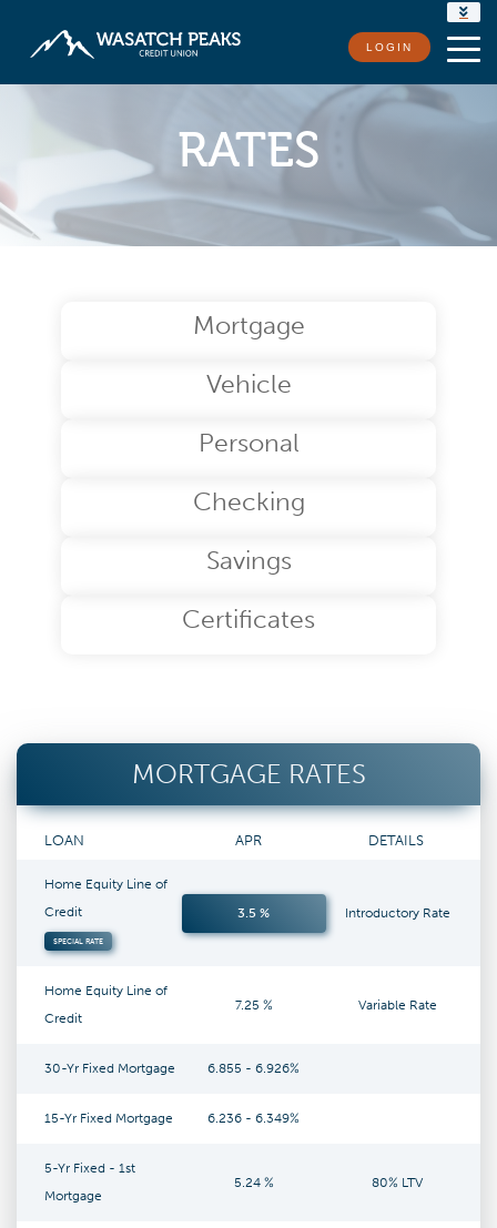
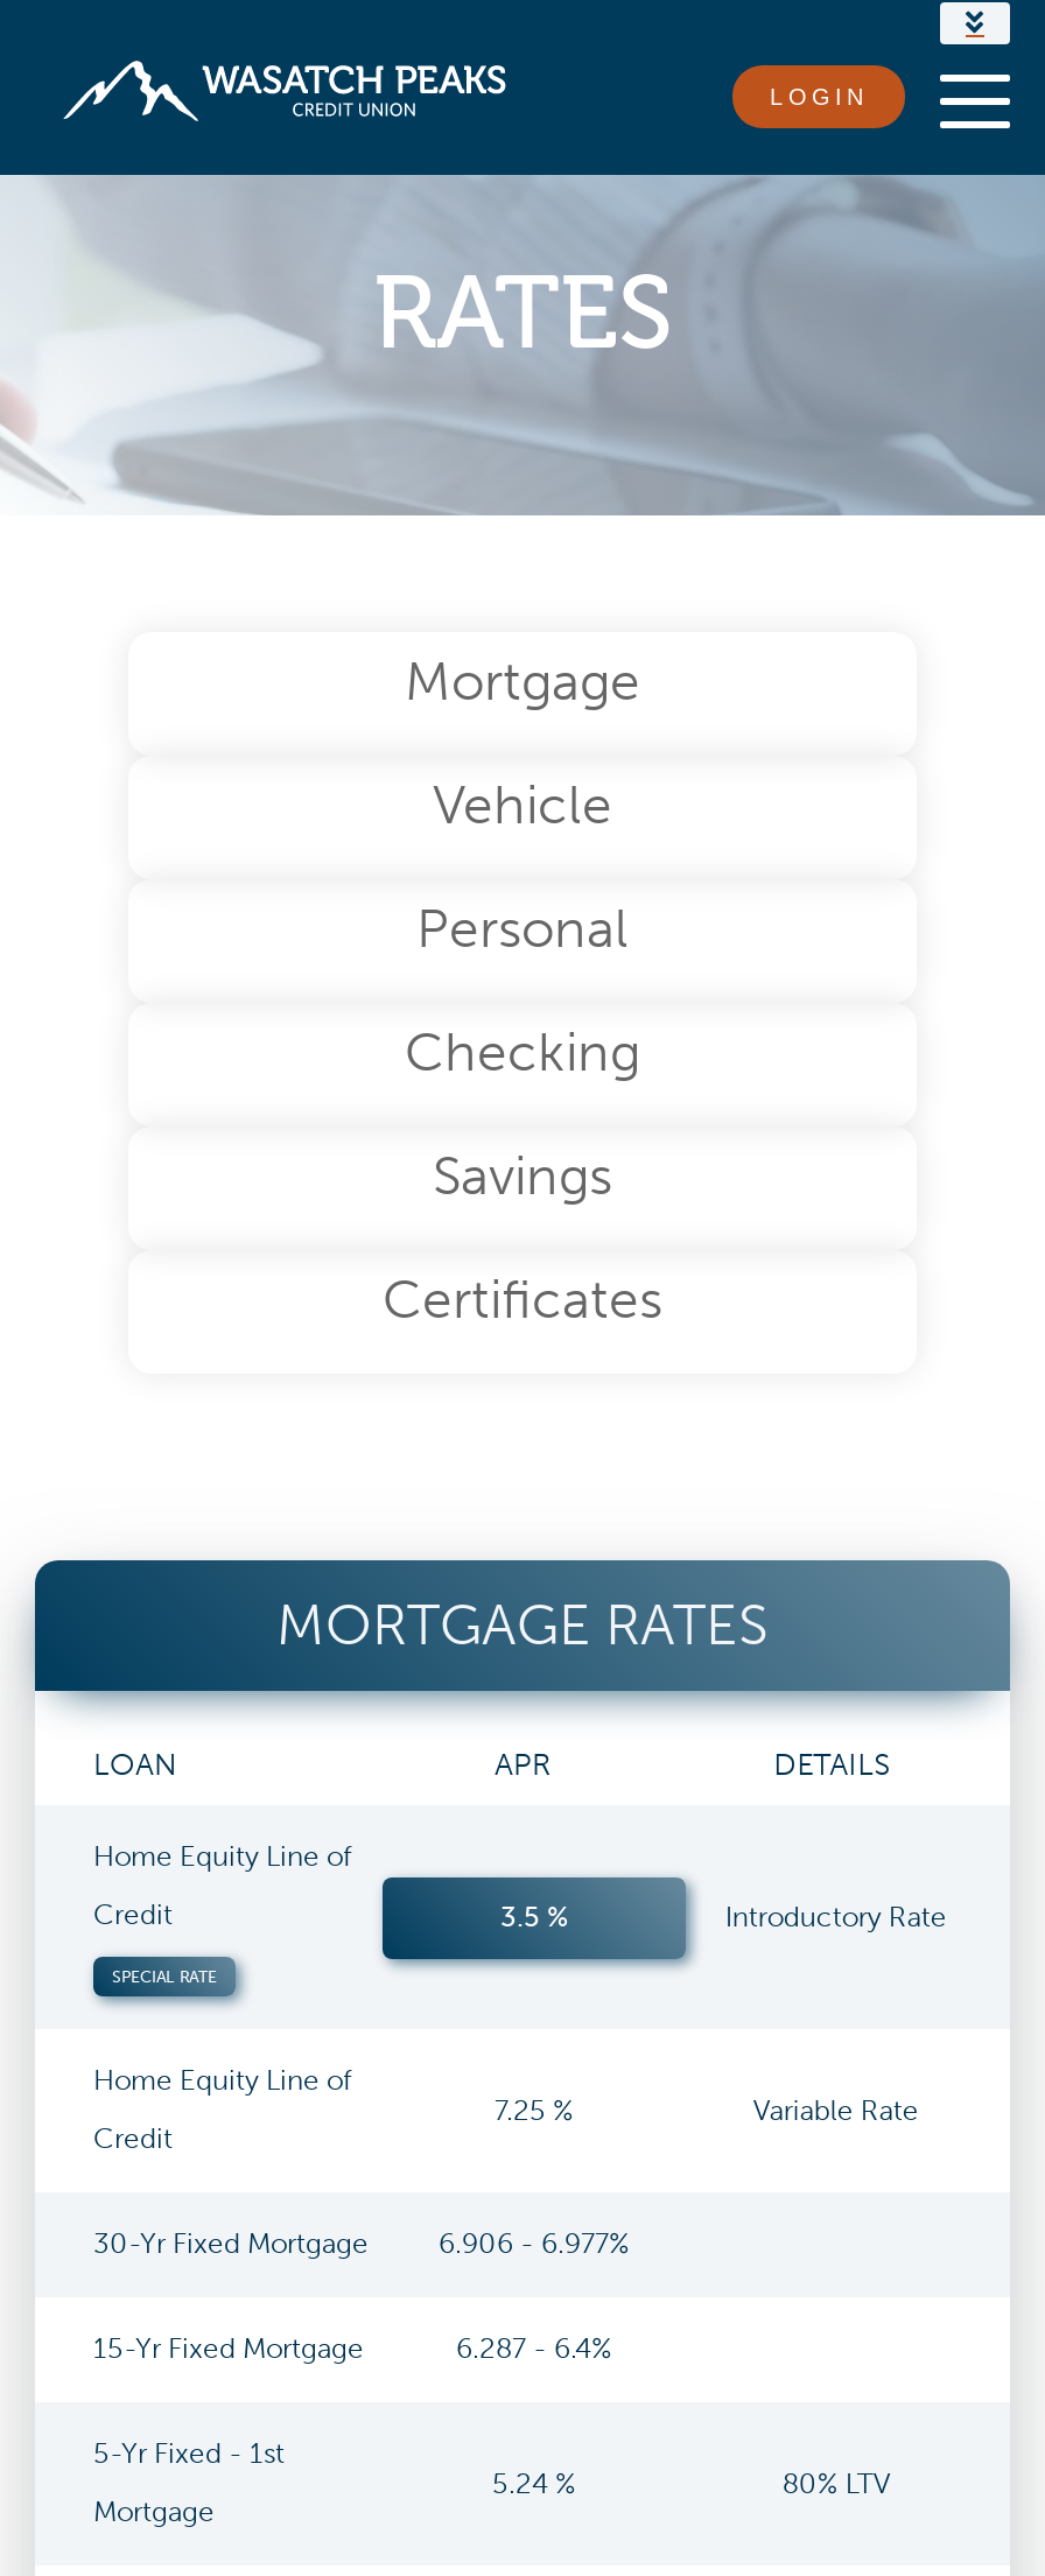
- 6.855 - 6.926%
+ 6.906 - 6.977%

- 6.236 - 6.349%
+ 6.287 - 6.4%
